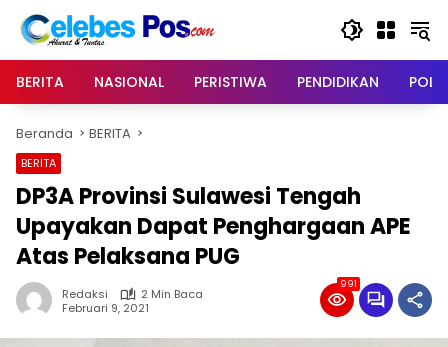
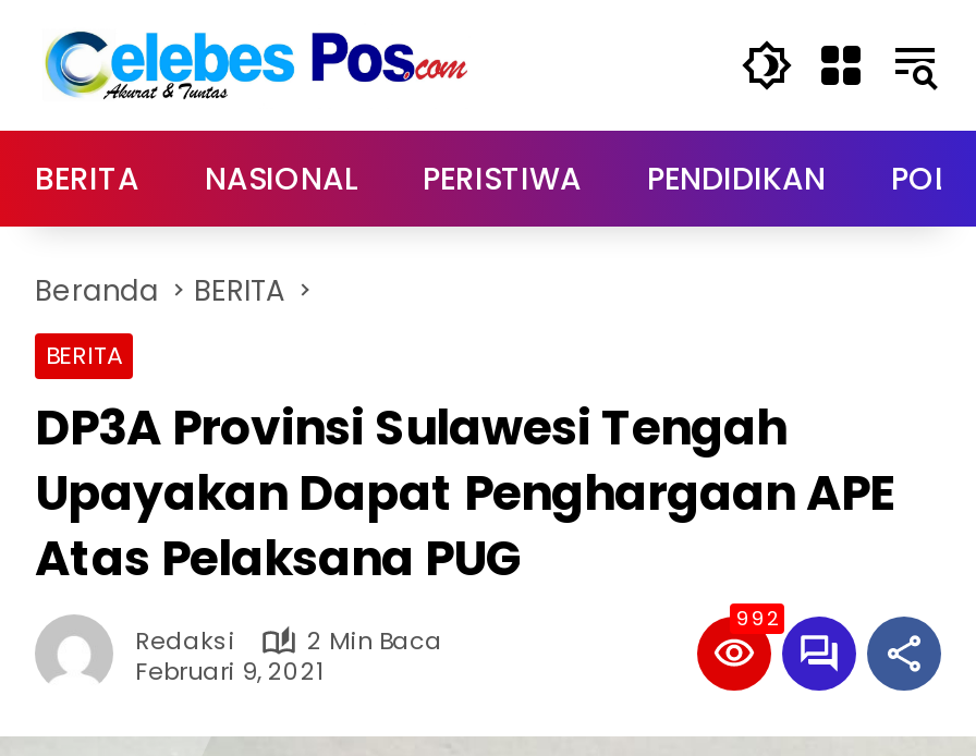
- 991
+ 992
